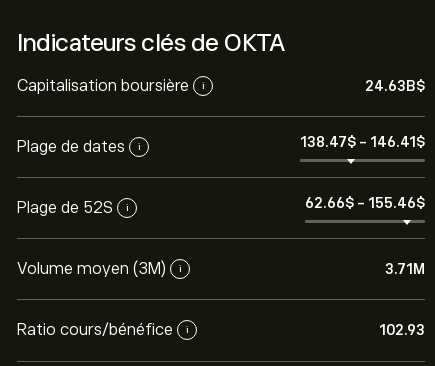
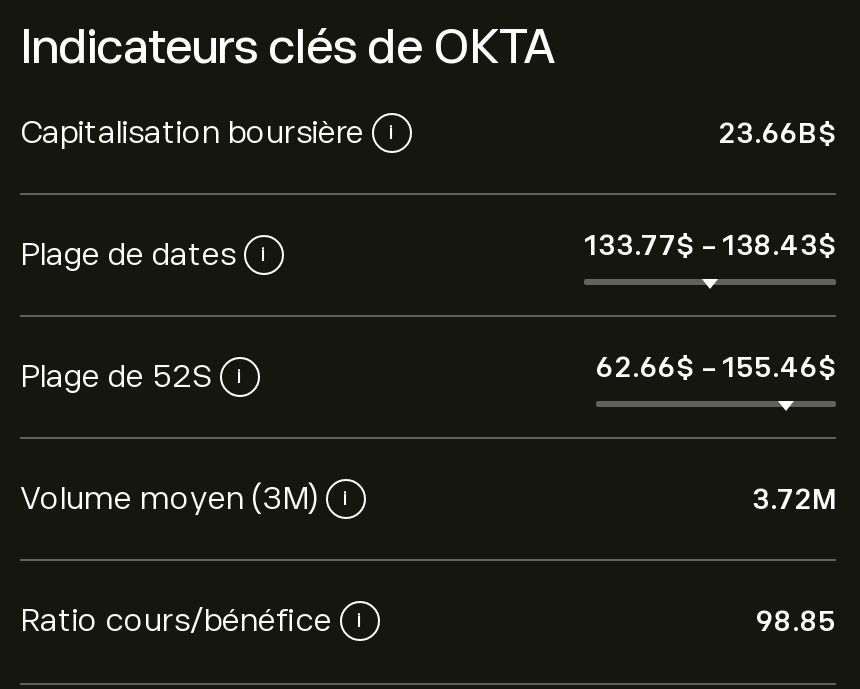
- 24.63B$
+ 23.66B$

- 138.47$- 146.41$
+ 133.77$- 138.43$

- 3.71M
+ 3.72M

- 102.93
+ 98.85
